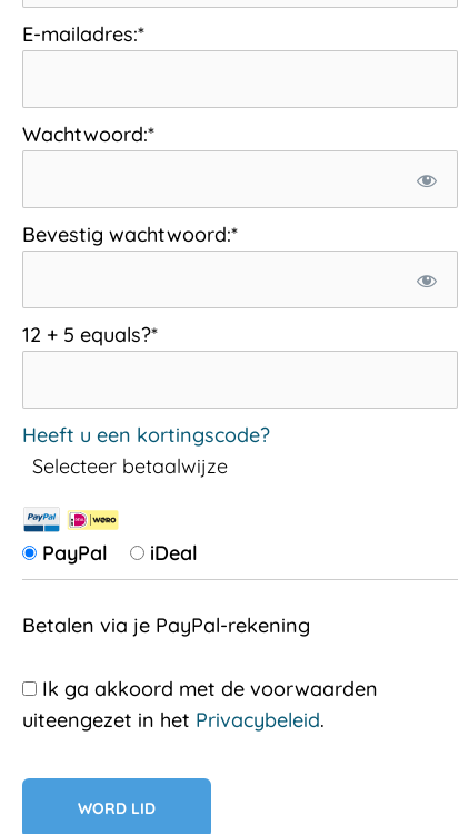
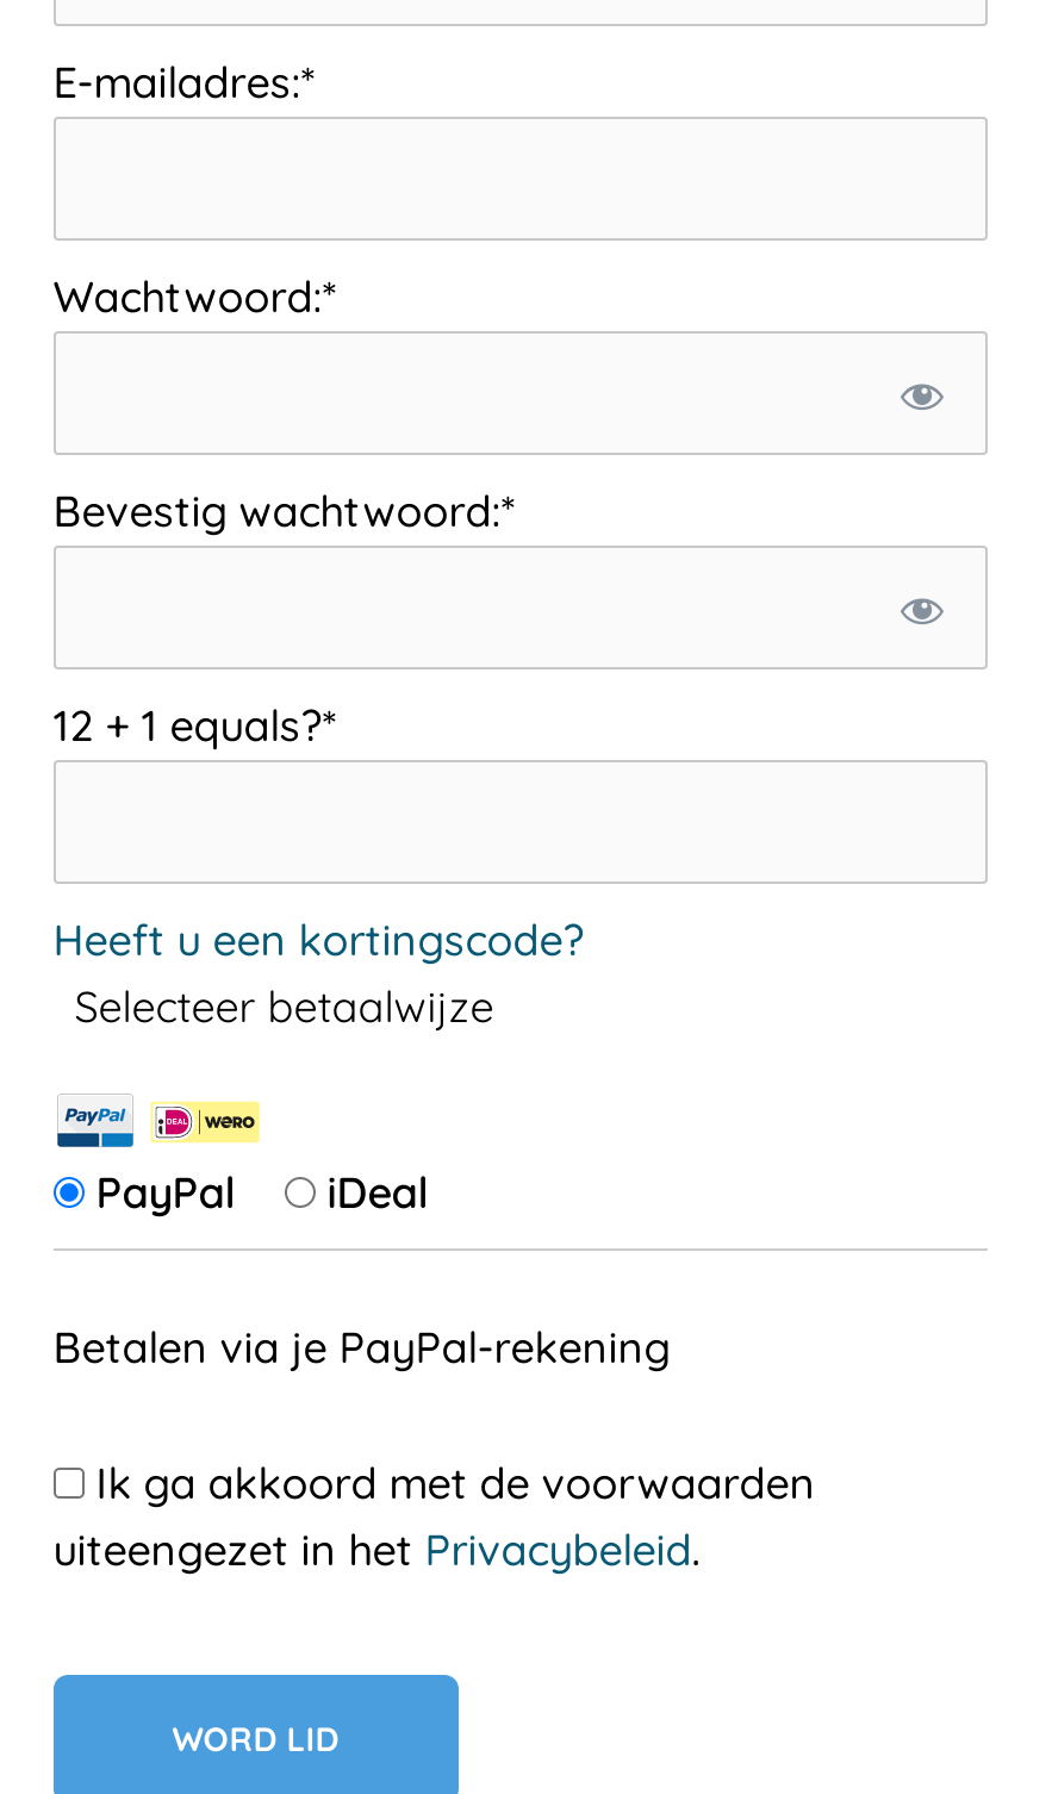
- 12 + 5 equals?*
+ 12 + 1 equals?*
